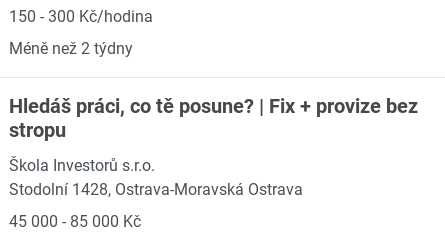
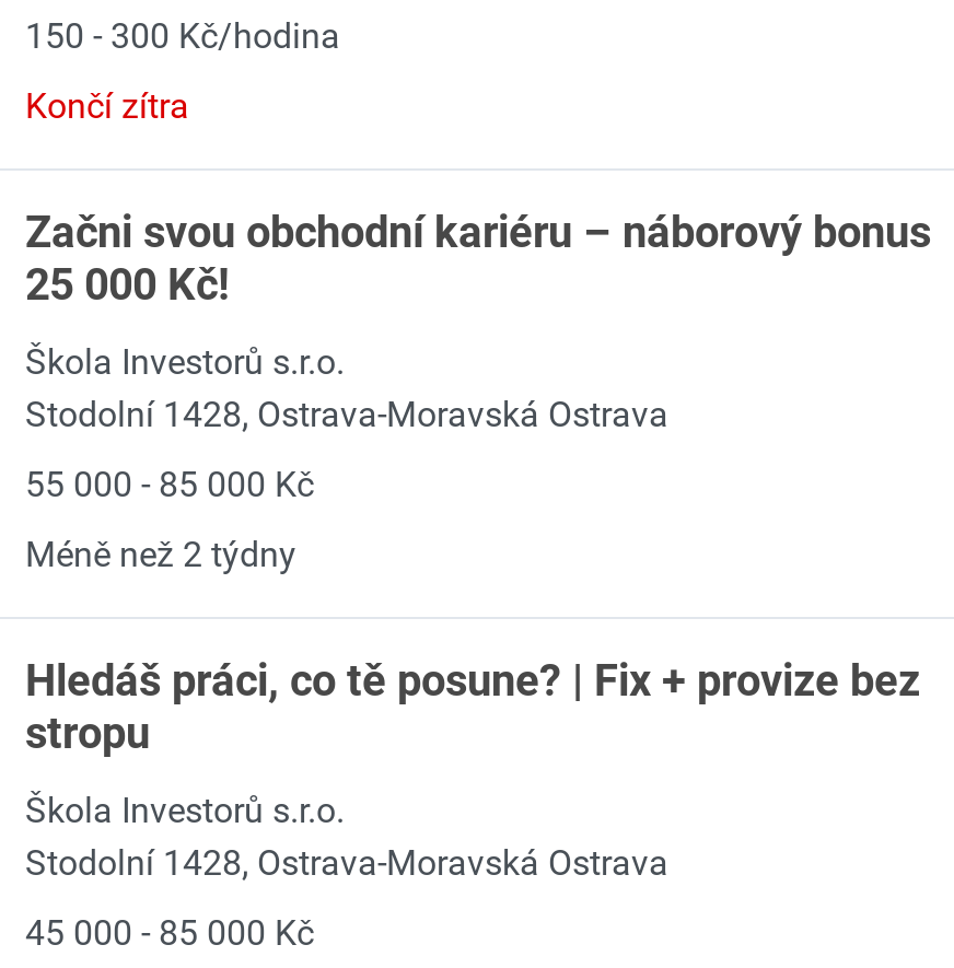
+ Končí zítra
+ Začni svou obchodní kariéru – náborový bonus
+ 25 000 Kč!
+ Škola Investorů s.r.o.
+ Stodolní 1428, Ostrava-Moravská Ostrava
+ 55 000 - 85 000 Kč
